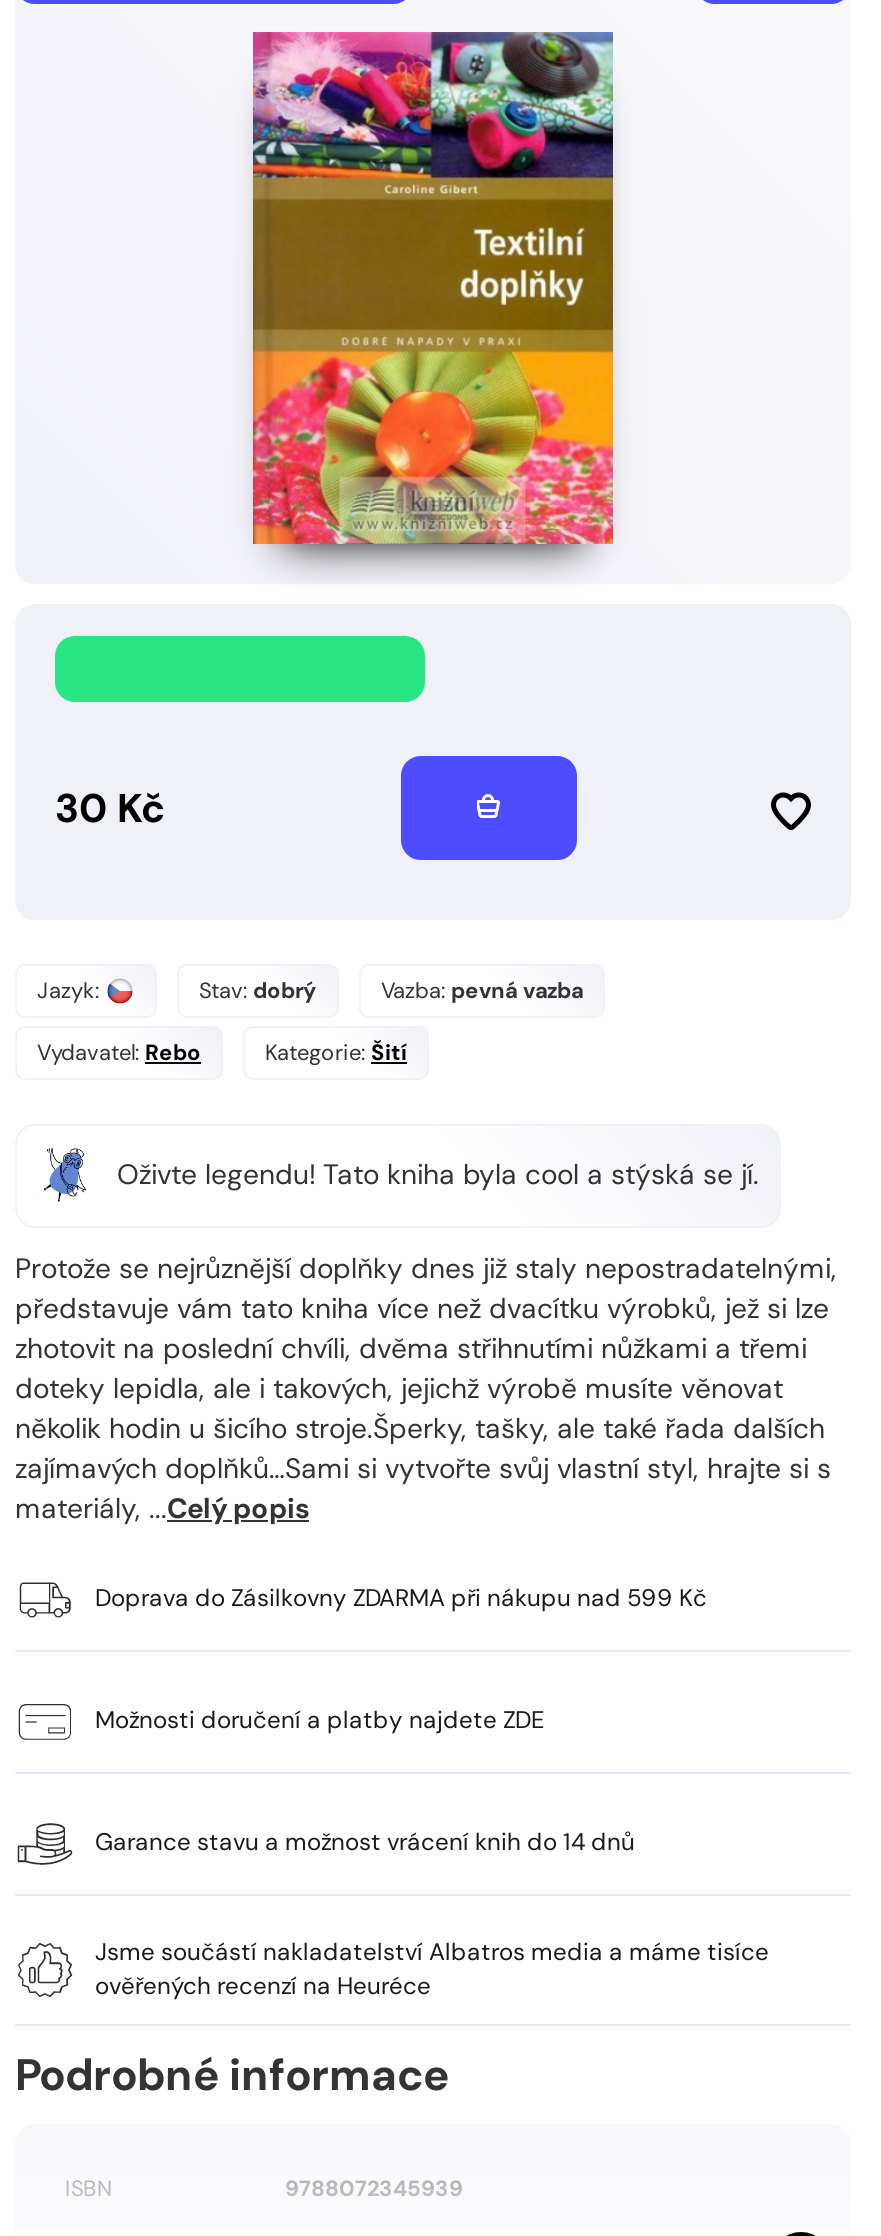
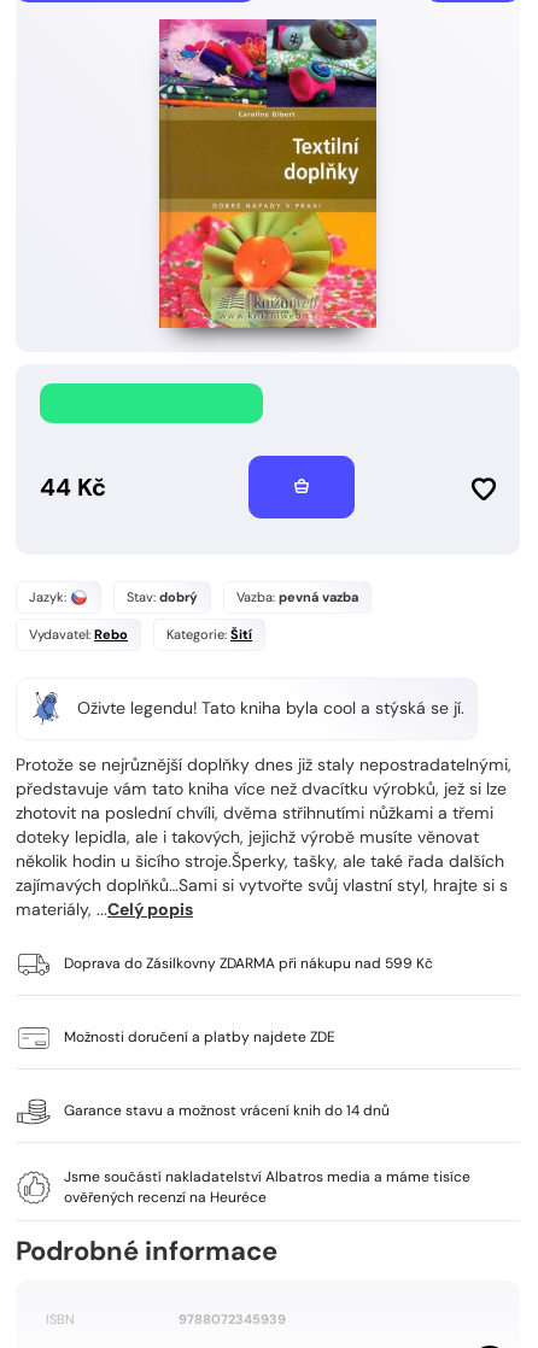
- 30 Kč
+ 44 Kč
